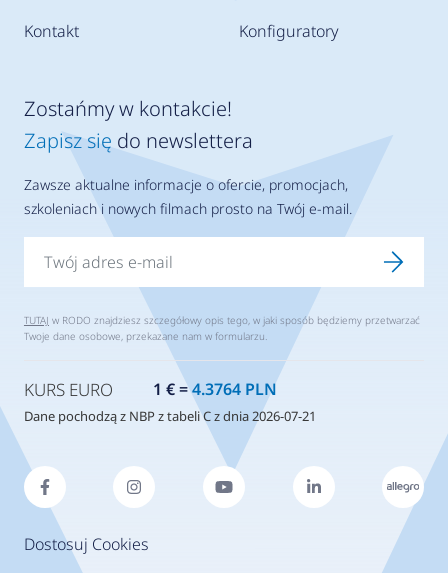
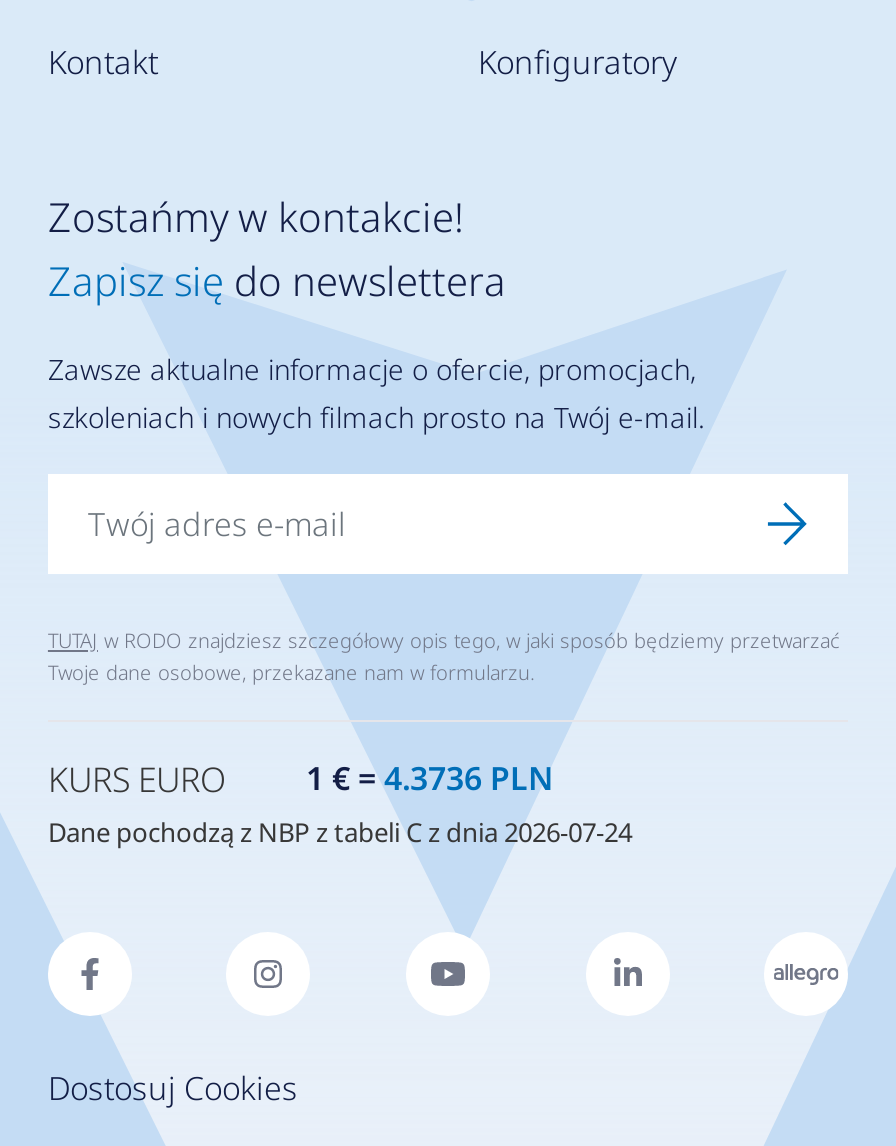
- KURS EURO 1 € = 4.3764 PLN
+ KURS EURO 1 € = 4.3736 PLN

- Dane pochodzą z NBP z tabeli C z dnia 2026-07-21
+ Dane pochodzą z NBP z tabeli C z dnia 2026-07-24
